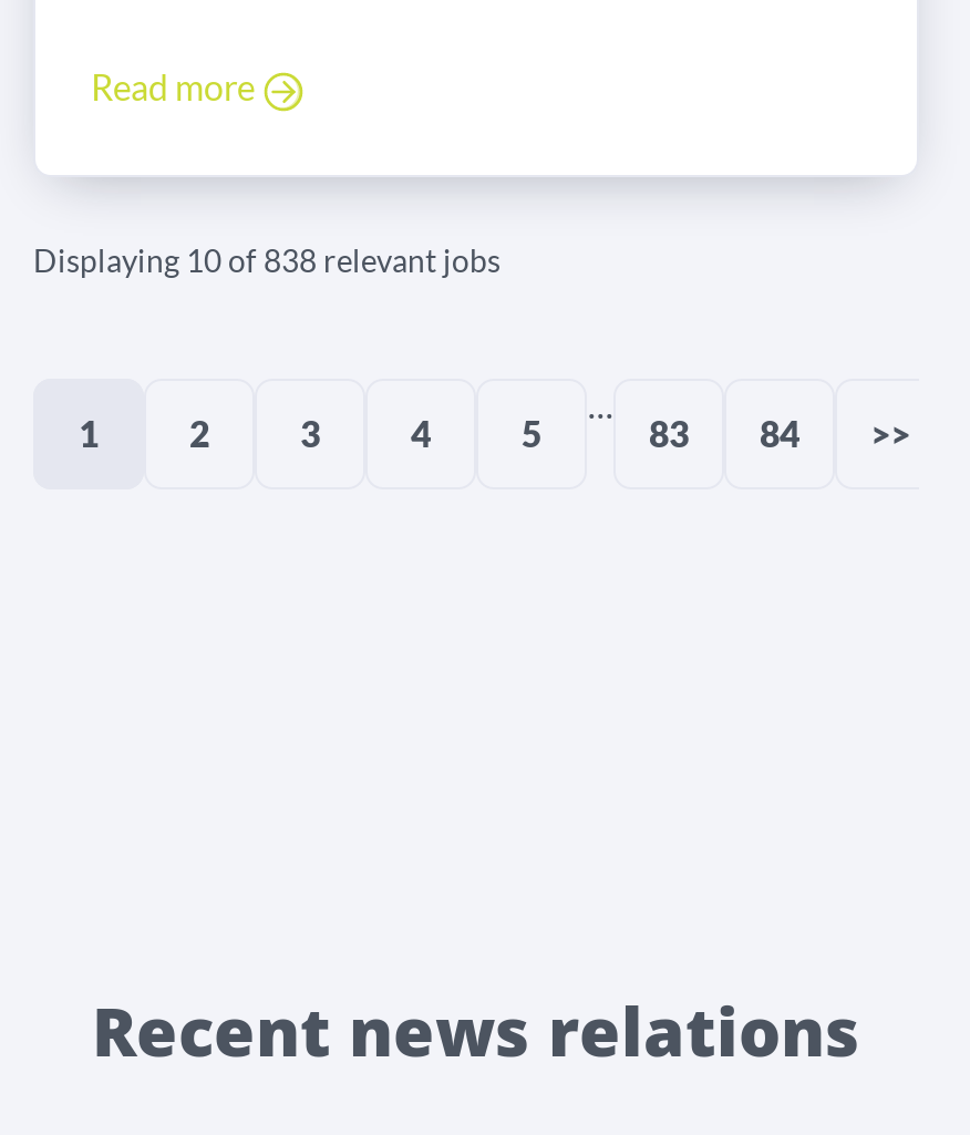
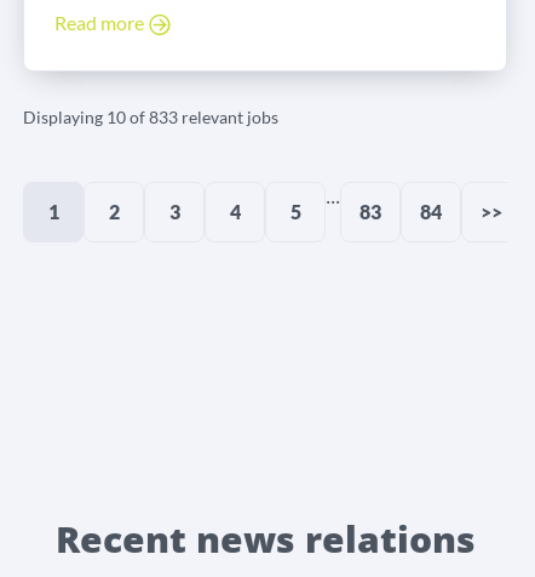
- Displaying 10 of 838 relevant jobs
+ Displaying 10 of 833 relevant jobs
